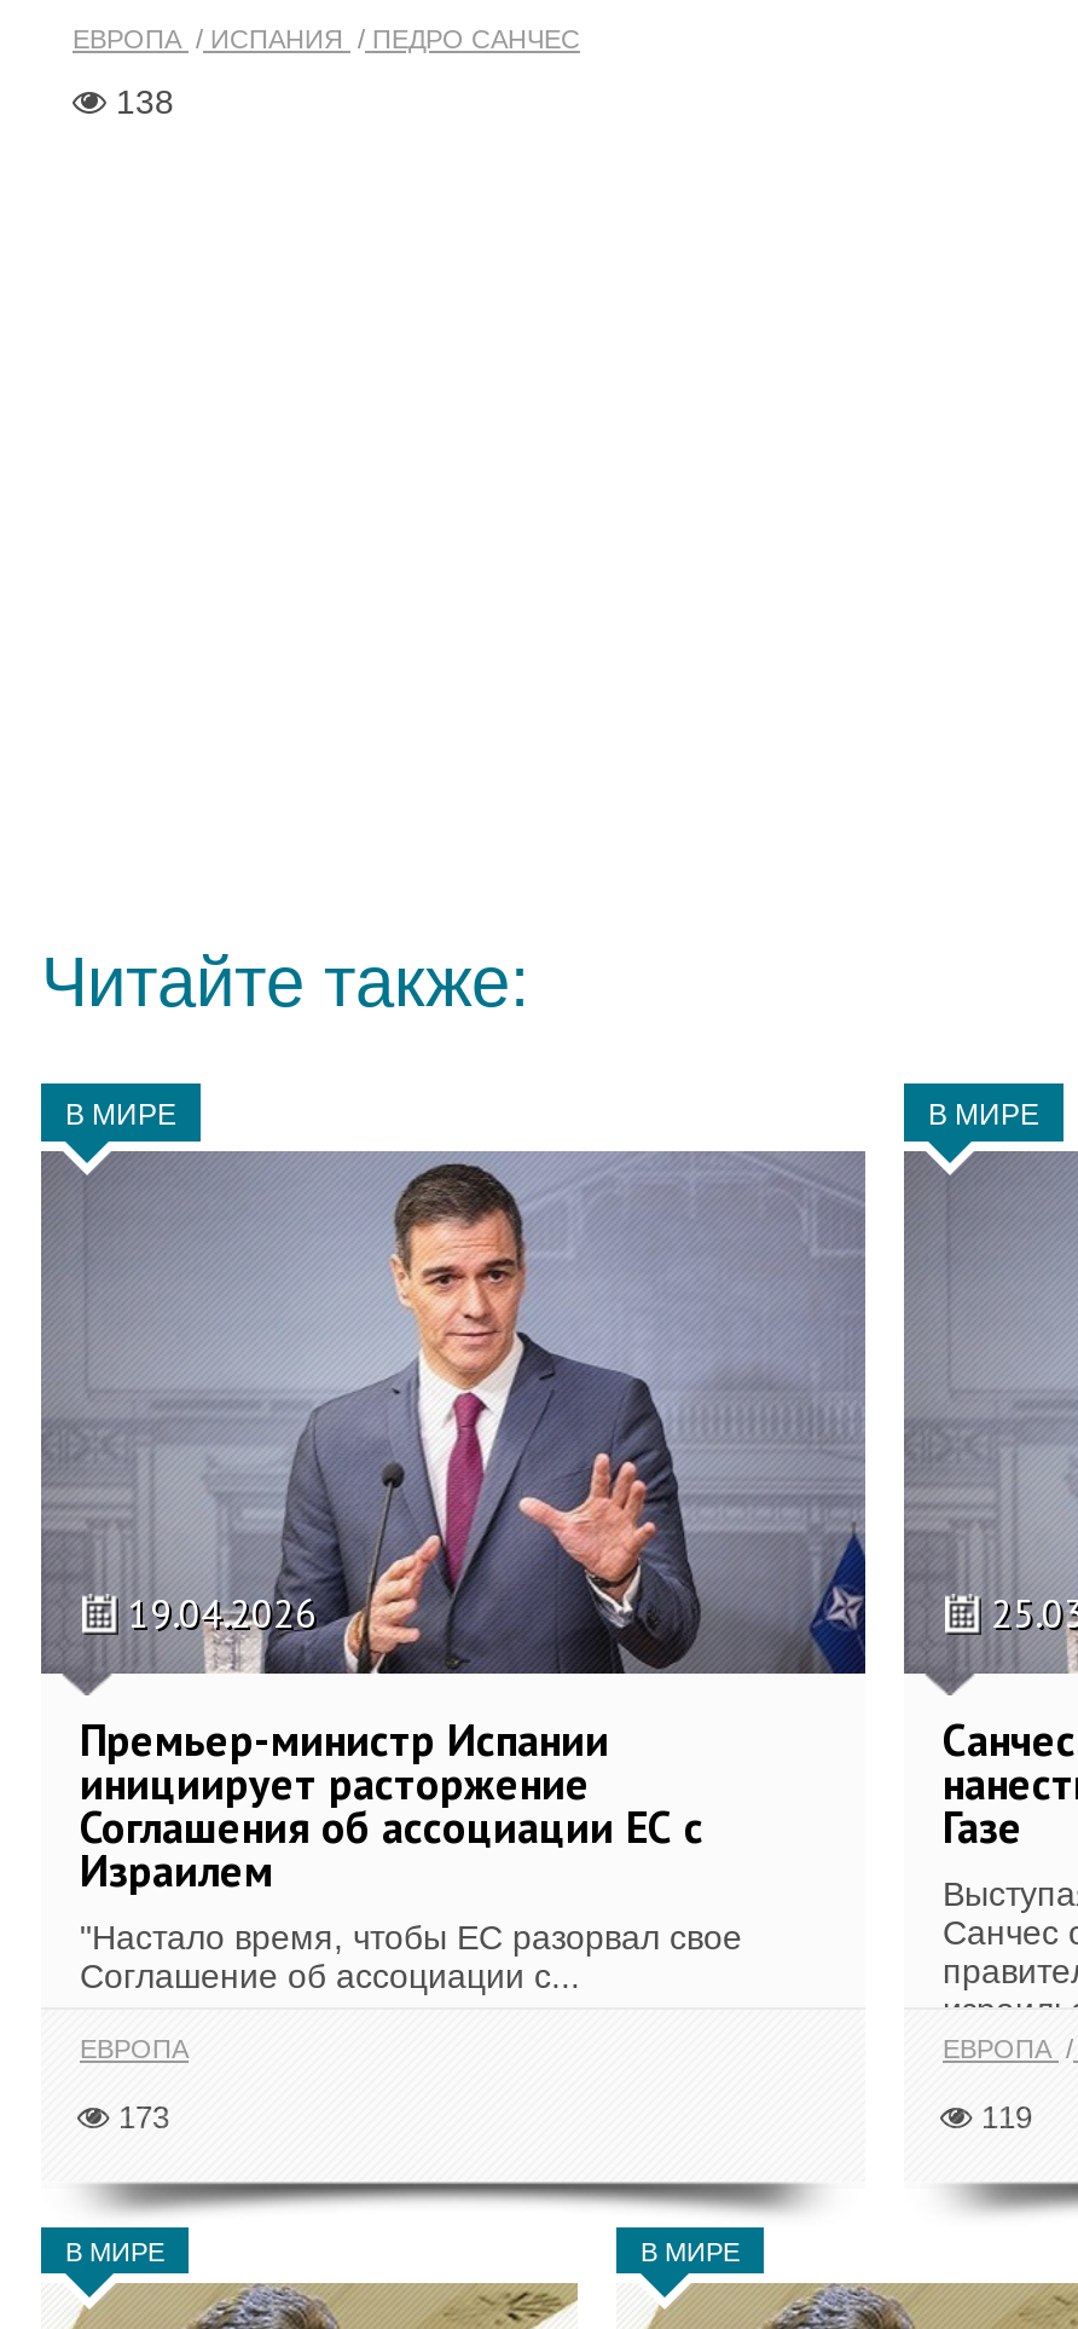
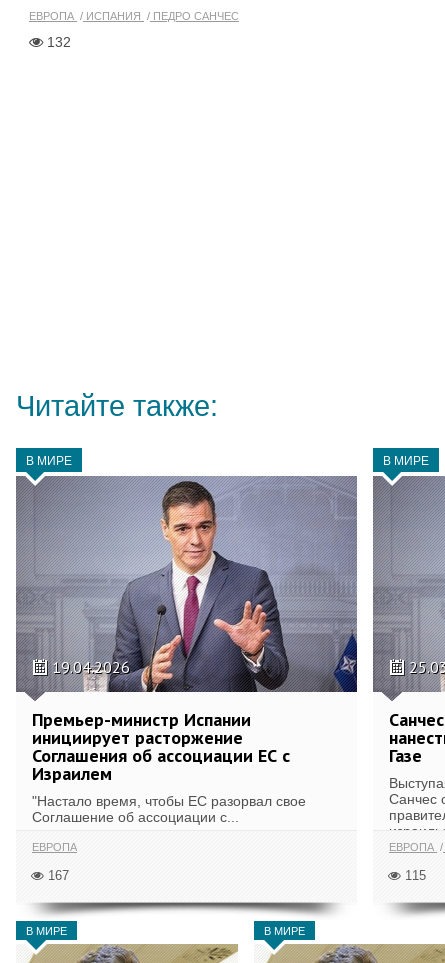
- 138
+ 132

- 173
+ 167

- 119
+ 115
